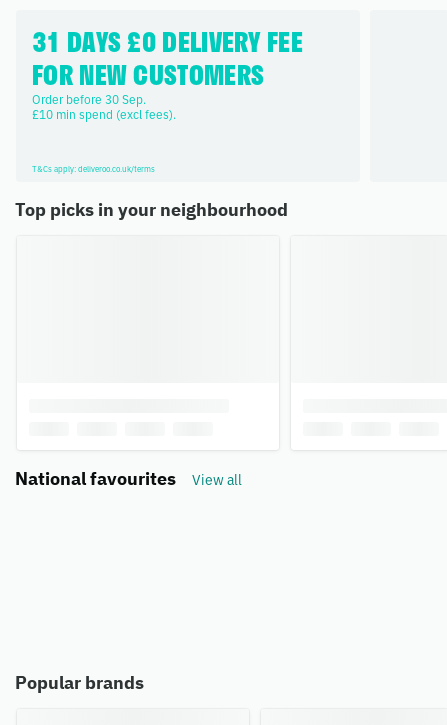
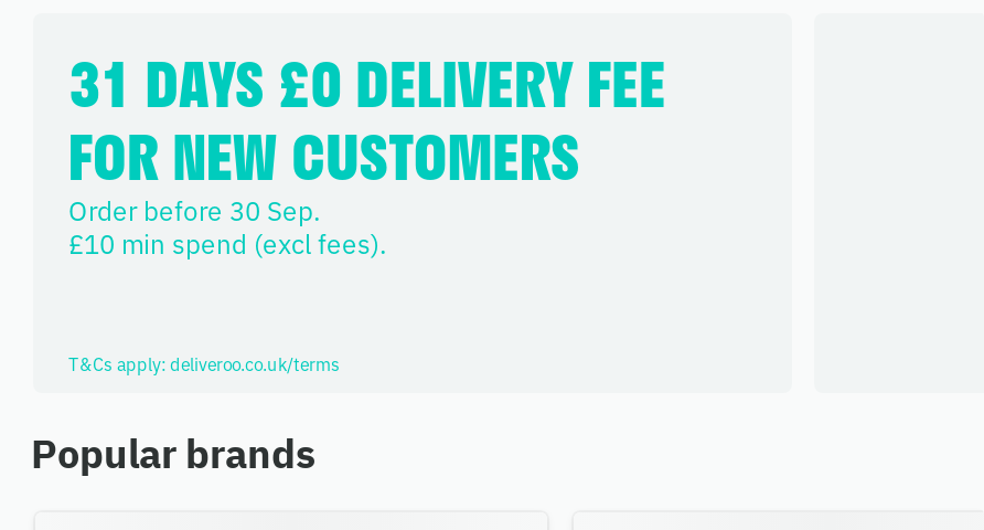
- Top picks in your neighbourhood

- National favourites
- View all
